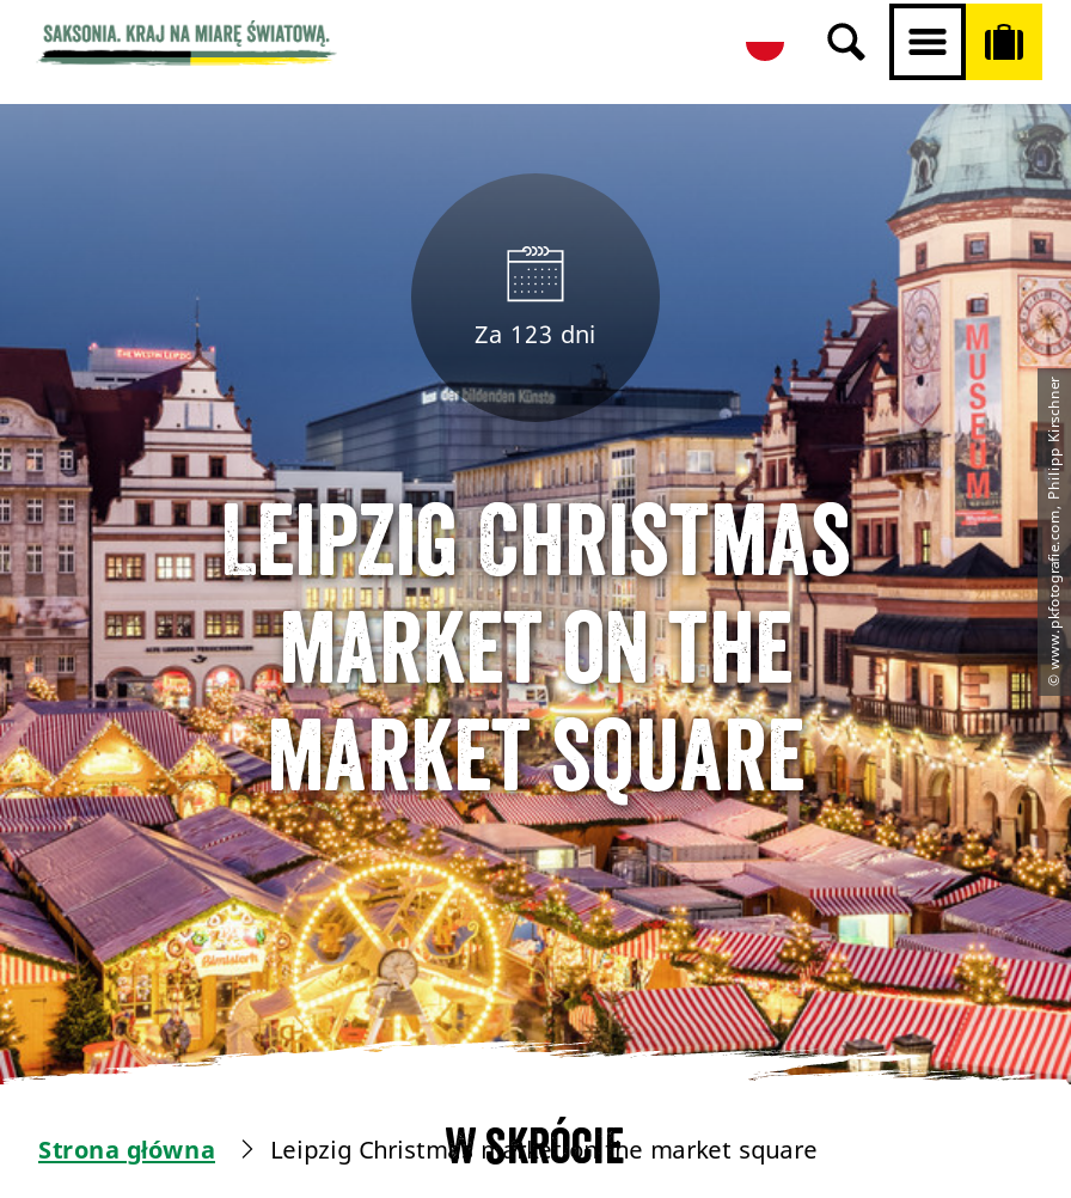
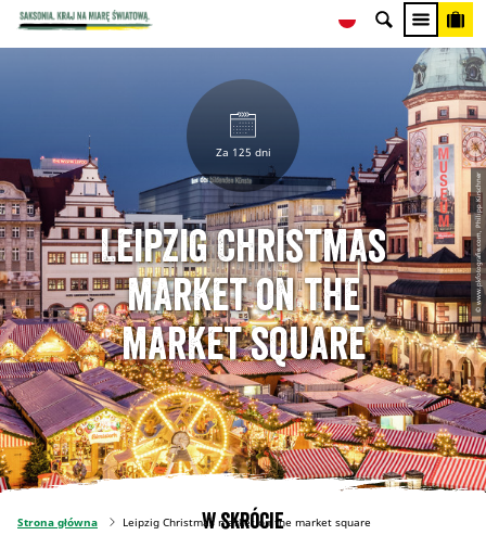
- Za 123 dni
+ Za 125 dni
